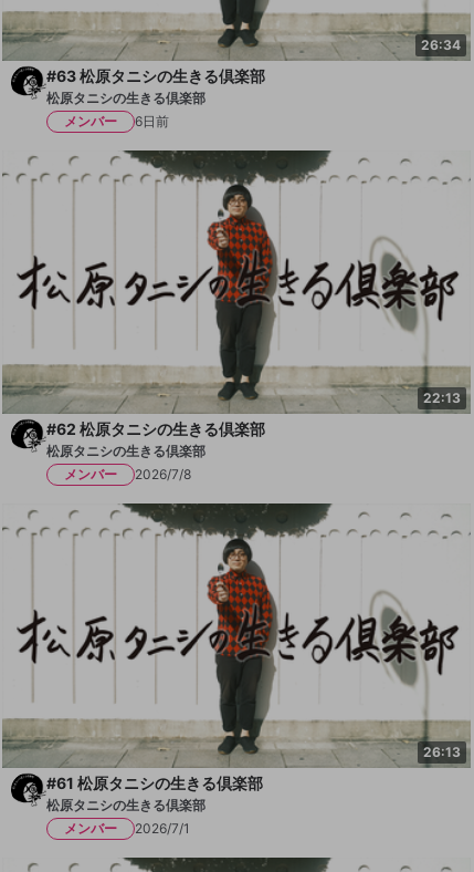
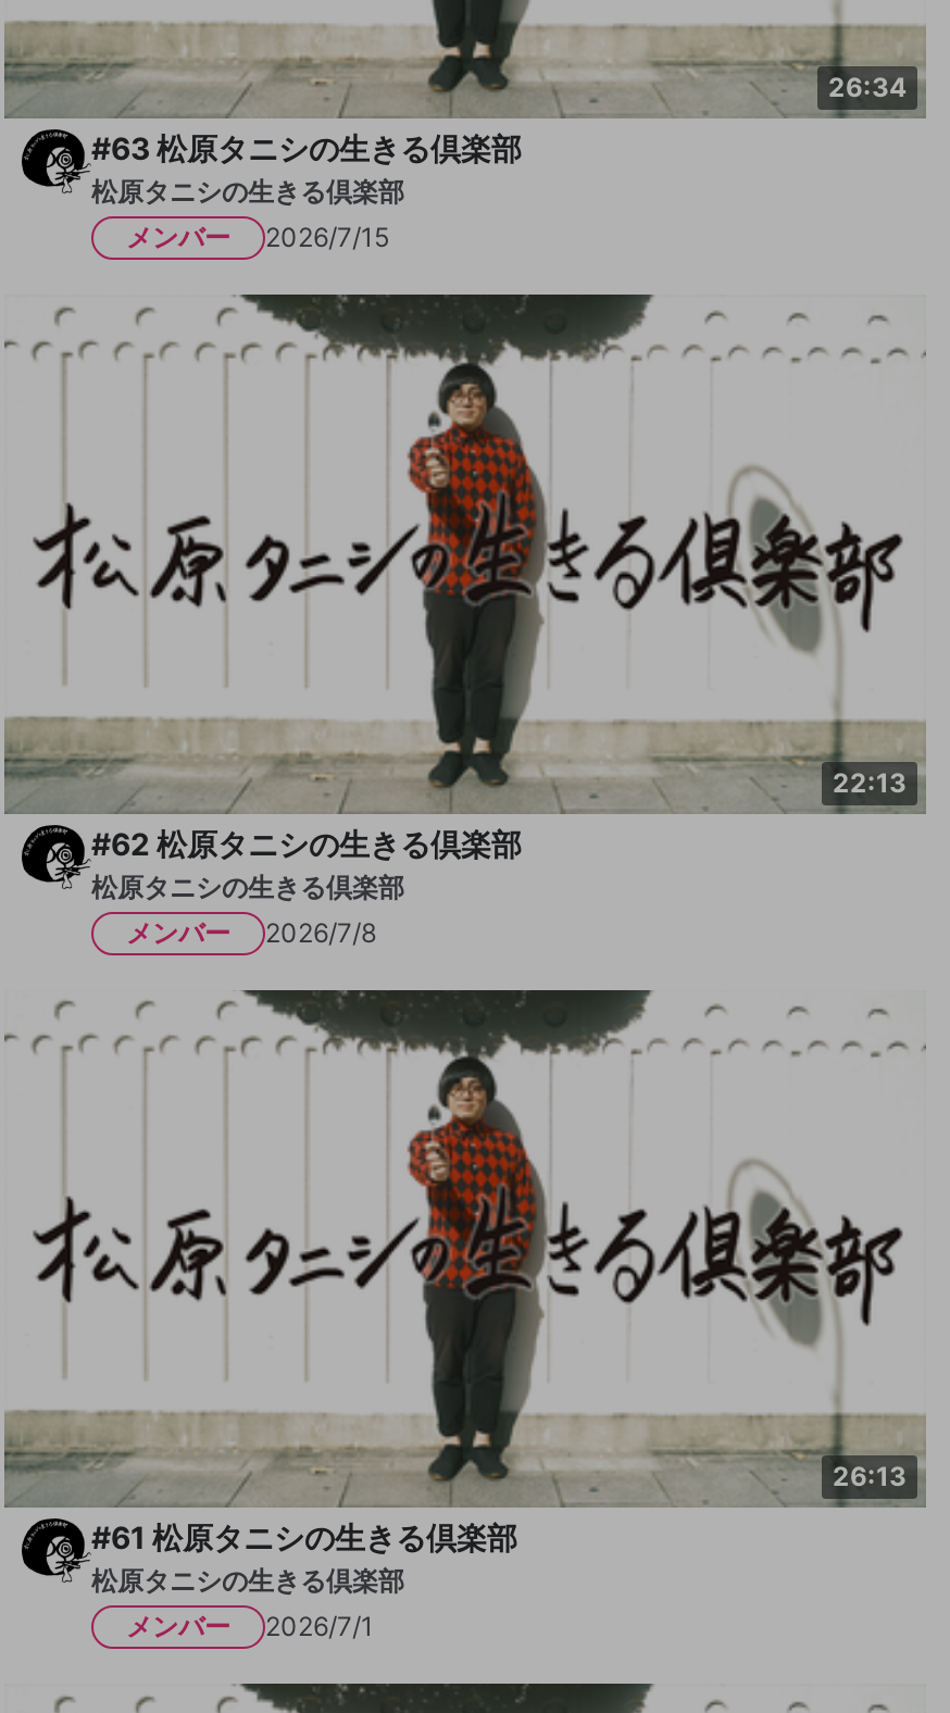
- 6日前
+ 2026/7/15
